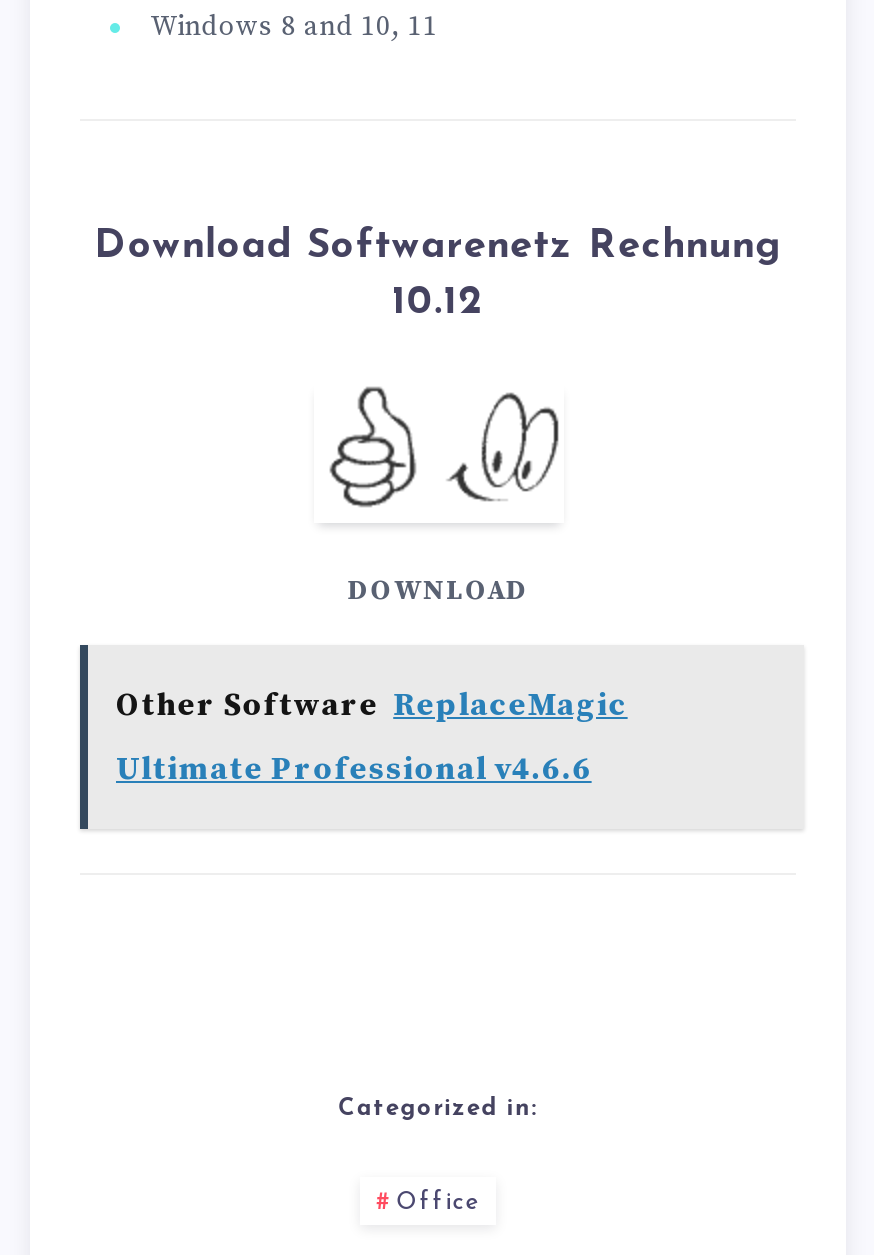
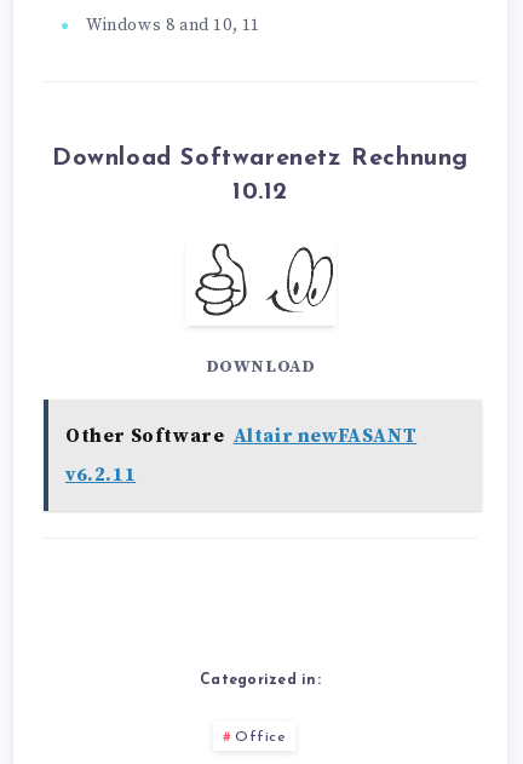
- Other Software ReplaceMagic
+ Other Software Altair newFASANT

- Ultimate Professional v4.6.6
+ v6.2.11
